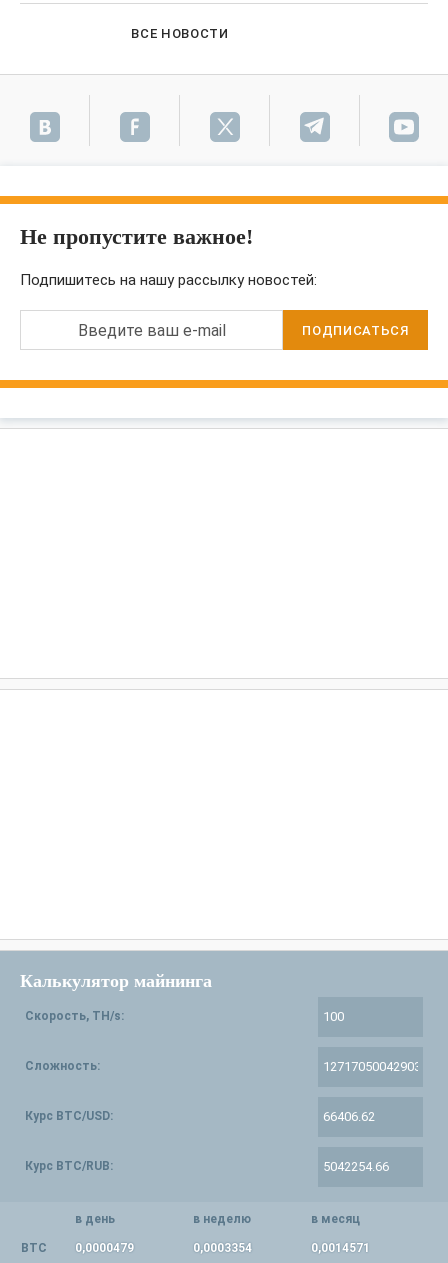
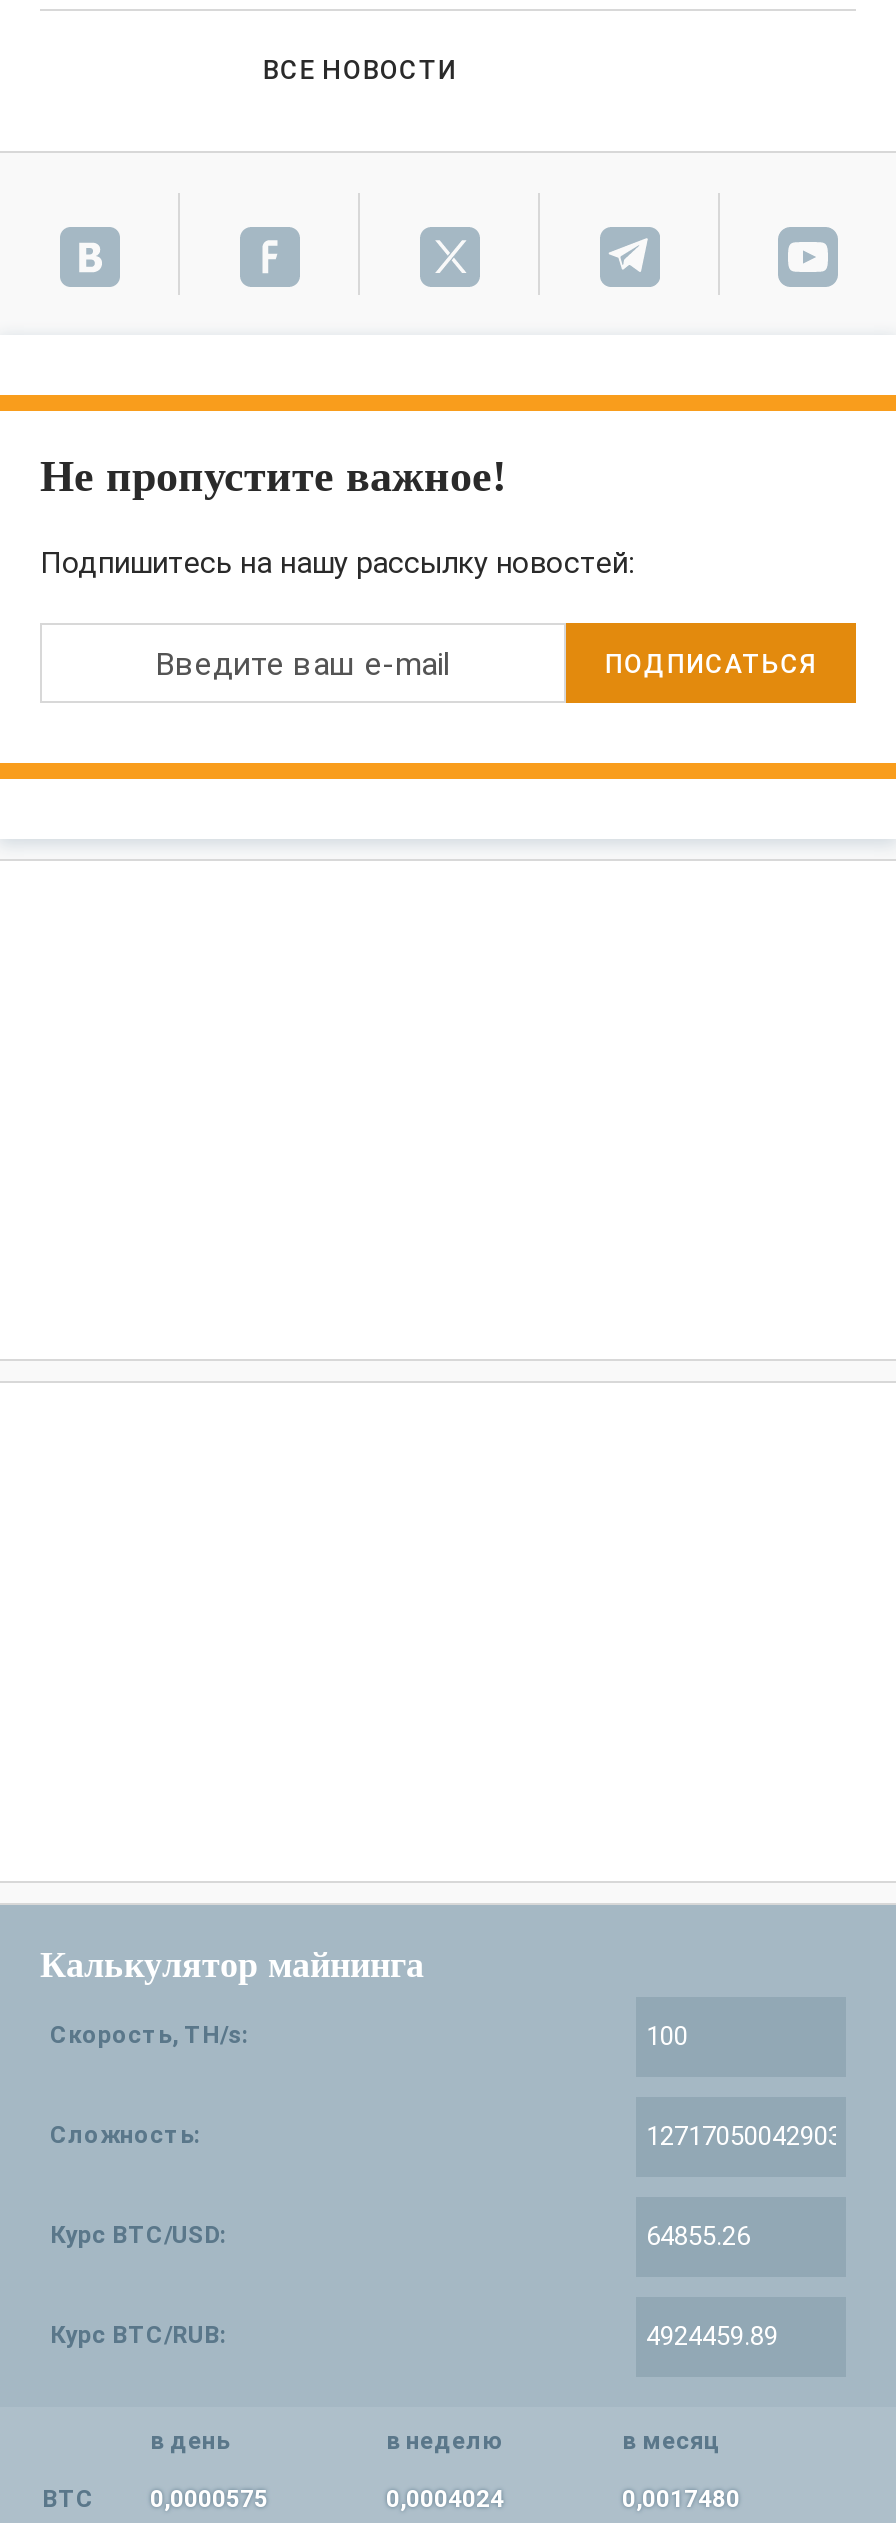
- BTC 0,0000479
+ BTC 0,0000575

- 0,0003354
+ 0,0004024

- 0,0014571
+ 0,0017480
